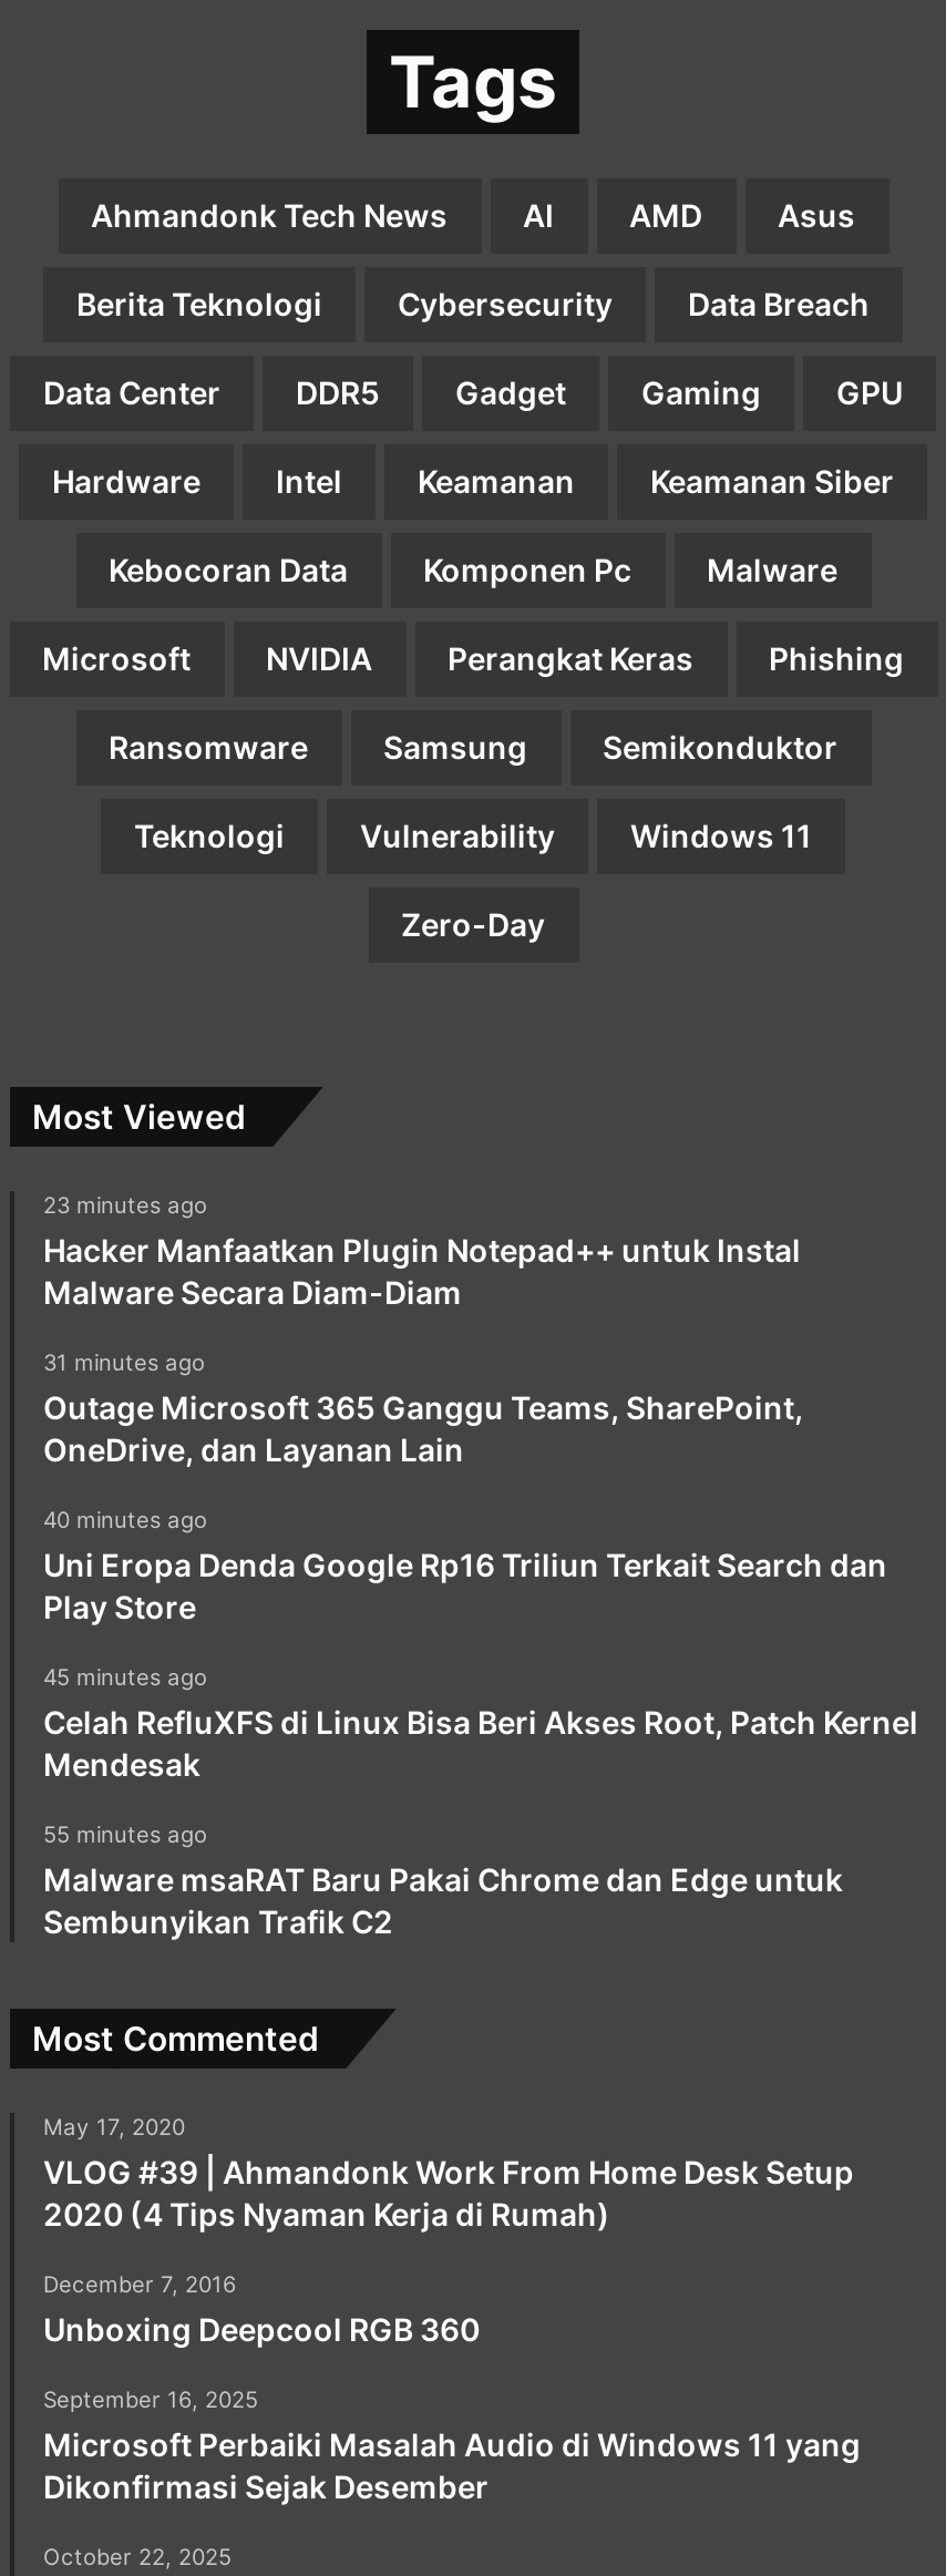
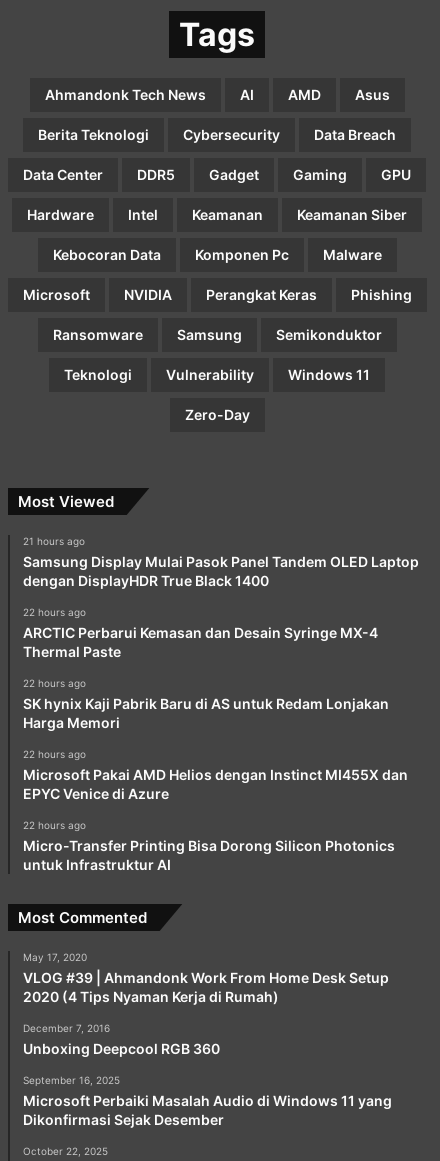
- 23 minutes ago
- Hacker Manfaatkan Plugin Notepad++ untuk Instal
- Malware Secara Diam-Diam
+ 21 hours ago
+ Samsung Display Mulai Pasok Panel Tandem OLED Laptop
+ dengan DisplayHDR True Black 1400

- 31 minutes ago
- Outage Microsoft 365 Ganggu Teams, SharePoint,
- OneDrive, dan Layanan Lain
+ 22 hours ago
+ ARCTIC Perbarui Kemasan dan Desain Syringe MX-4
+ Thermal Paste

- 40 minutes ago
- Uni Eropa Denda Google Rp16 Triliun Terkait Search dan
- Play Store
+ 22 hours ago
+ SK hynix Kaji Pabrik Baru di AS untuk Redam Lonjakan
+ Harga Memori

- 45 minutes ago
- Celah RefluXFS di Linux Bisa Beri Akses Root, Patch Kernel
- Mendesak
+ 22 hours ago
+ Microsoft Pakai AMD Helios dengan Instinct MI455X dan
+ EPYC Venice di Azure

- 55 minutes ago
- Malware msaRAT Baru Pakai Chrome dan Edge untuk
- Sembunyikan Trafik C2
+ 22 hours ago
+ Micro-Transfer Printing Bisa Dorong Silicon Photonics
+ untuk Infrastruktur AI
